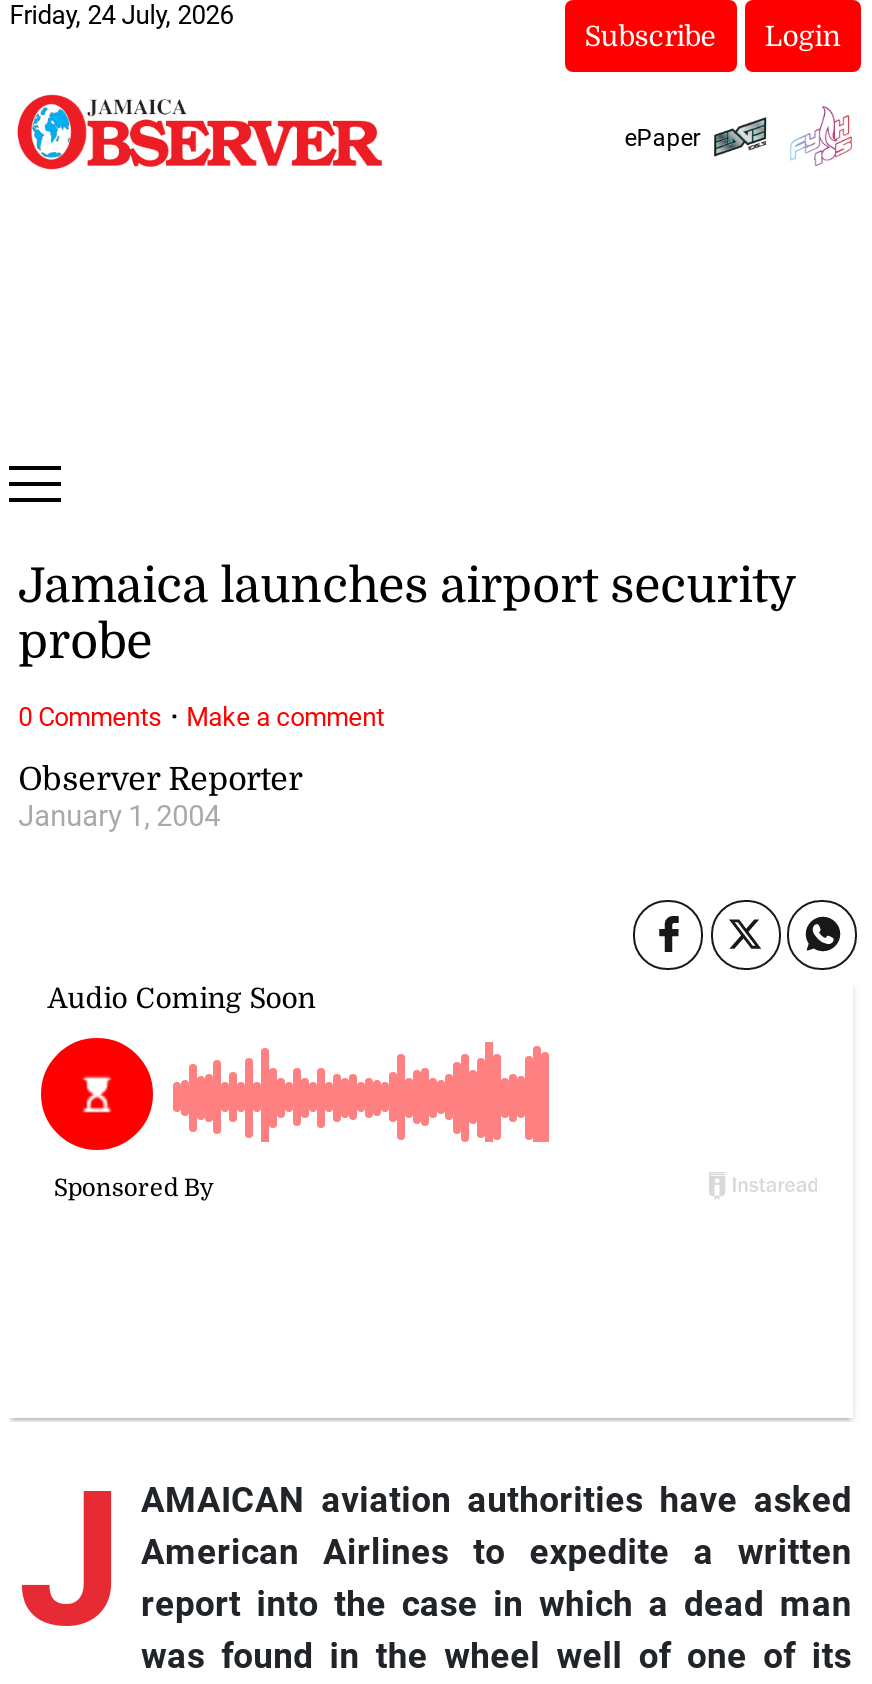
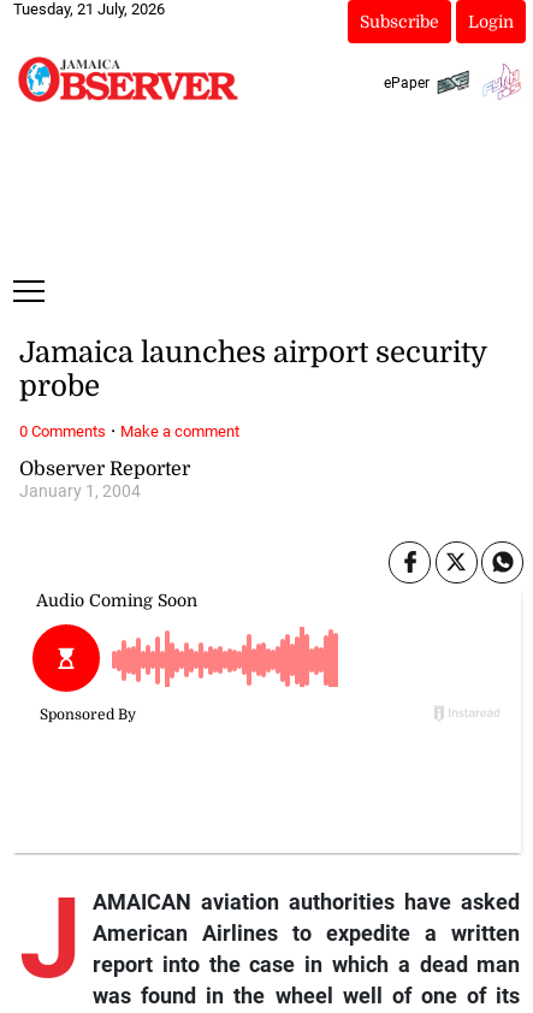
- Friday, 24 July, 2026
+ Tuesday, 21 July, 2026
